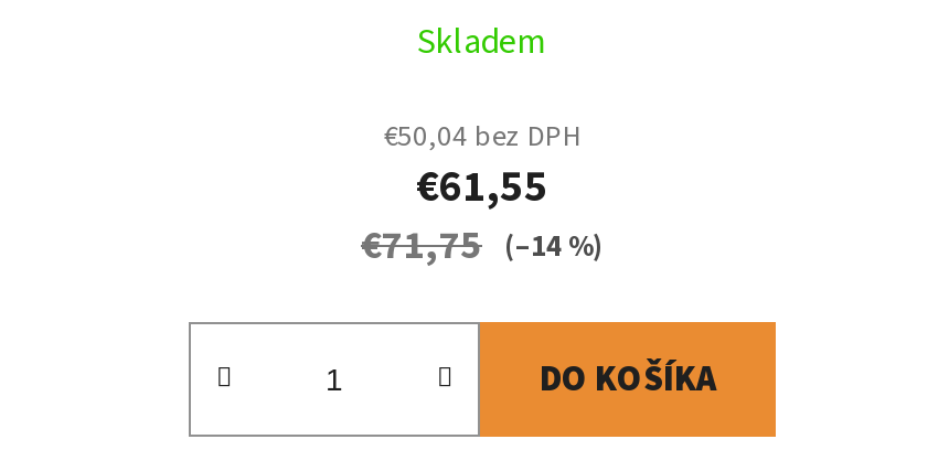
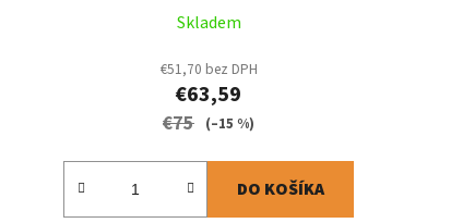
- €50,04 bez DPH
+ €51,70 bez DPH

- €61,55
+ €63,59

- €71,75 (–14 %)
+ €75 (–15 %)
